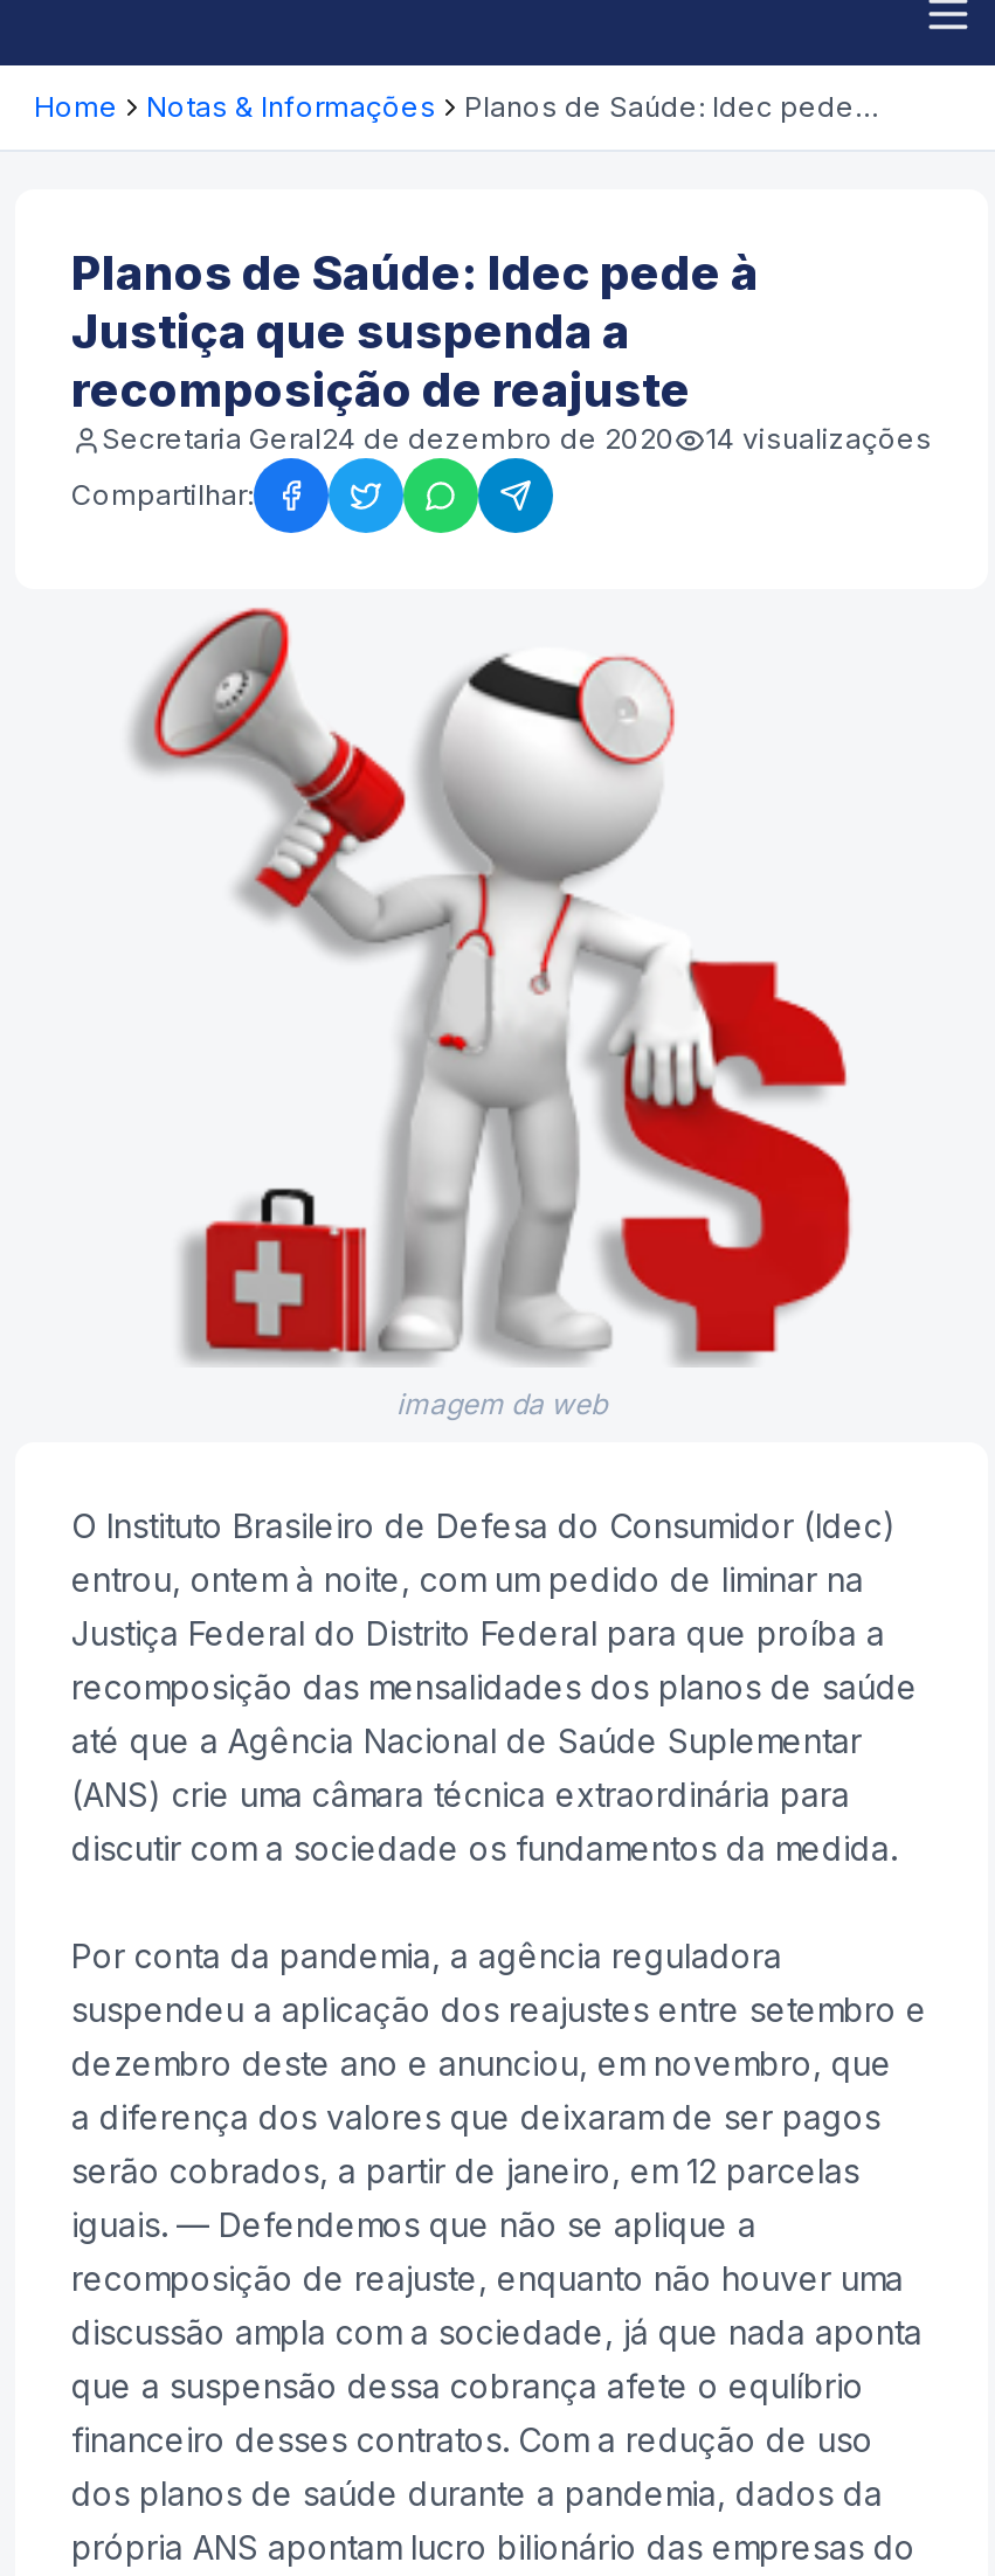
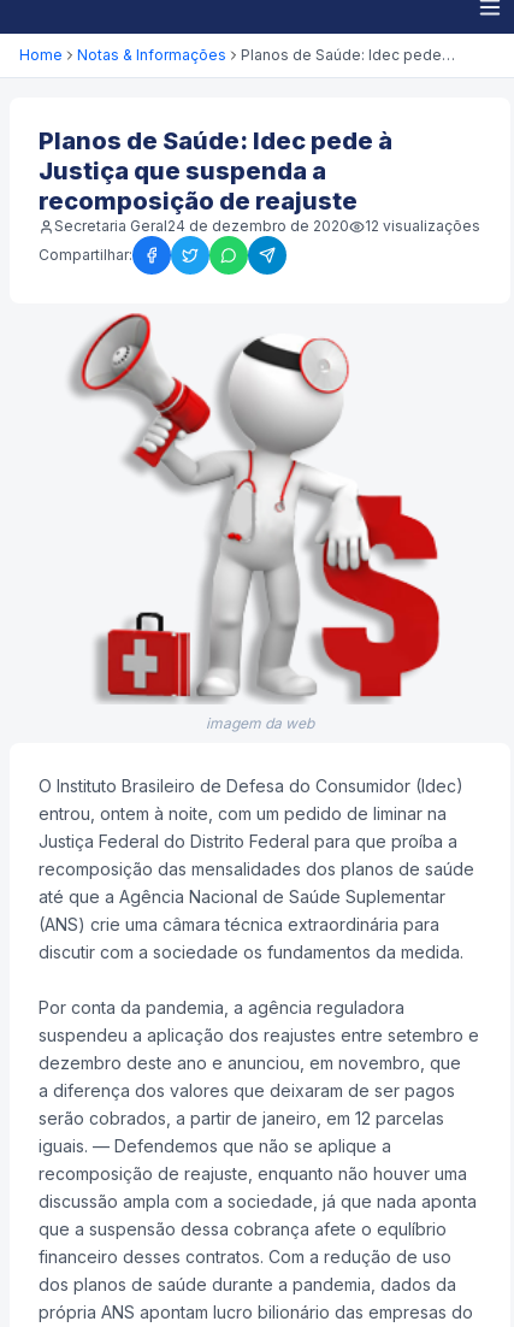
- 14 visualizações
+ 12 visualizações
